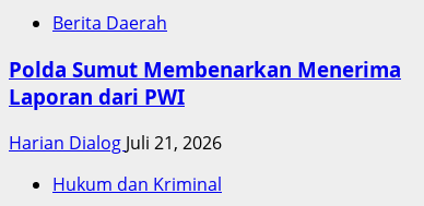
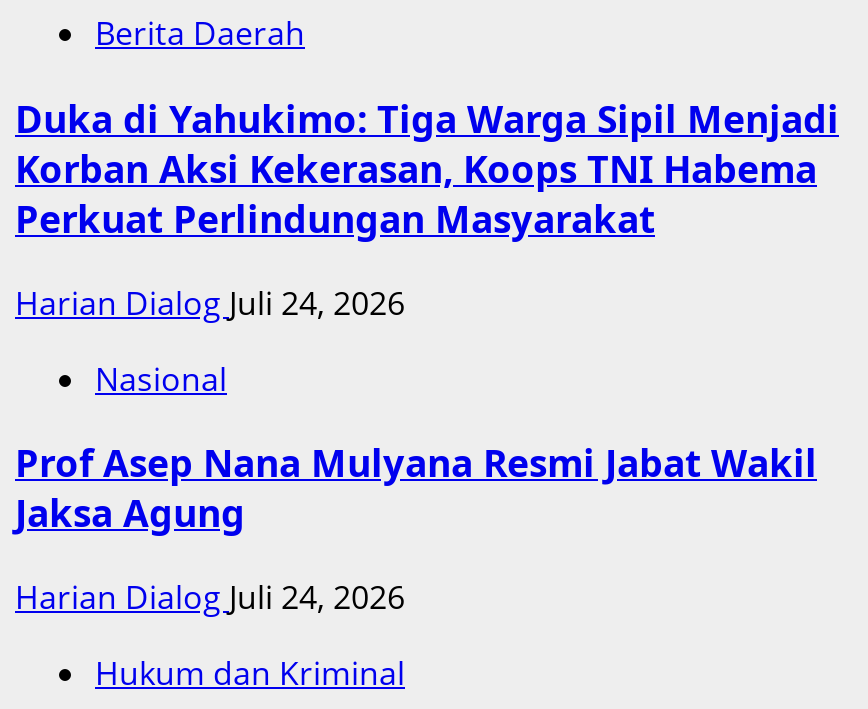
- Polda Sumut Membenarkan Menerima
- Laporan dari PWI
- Harian Dialog Juli 21, 2026
+ Duka di Yahukimo: Tiga Warga Sipil Menjadi
+ Korban Aksi Kekerasan, Koops TNI Habema
+ Perkuat Perlindungan Masyarakat
+ Harian Dialog Juli 24, 2026
+ Nasional
+ Prof Asep Nana Mulyana Resmi Jabat Wakil
+ Jaksa Agung
+ Harian Dialog Juli 24, 2026
